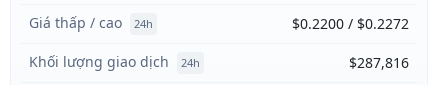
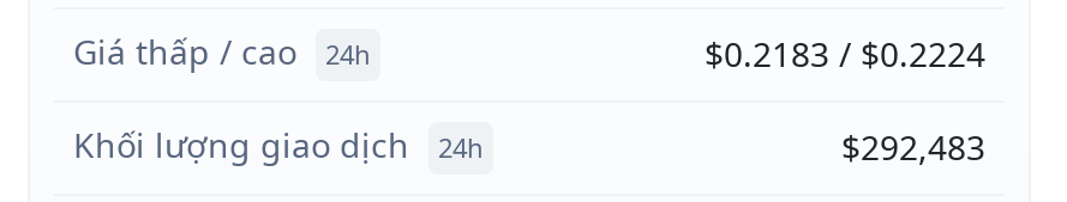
- $0.2200 / $0.2272
+ $0.2183 / $0.2224

- $287,816
+ $292,483
